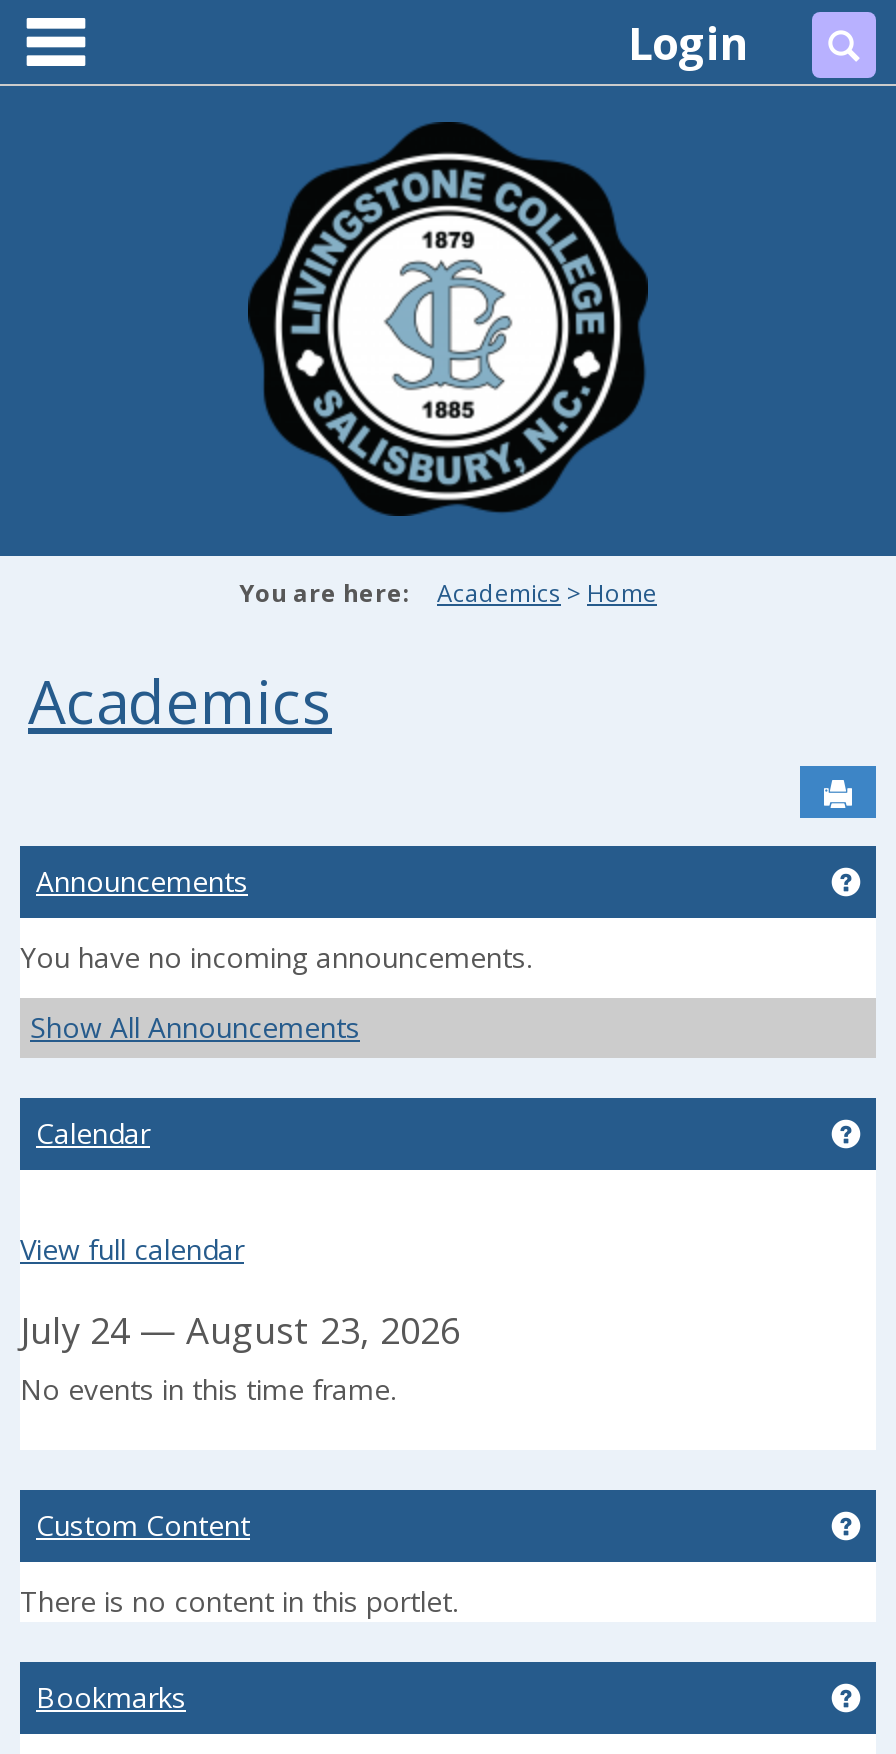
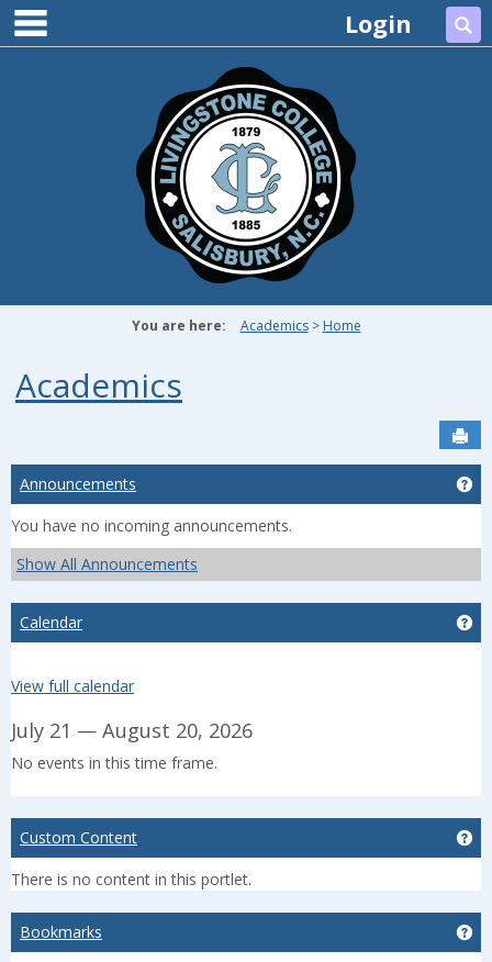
- July 24 — August 23, 2026
+ July 21 — August 20, 2026
